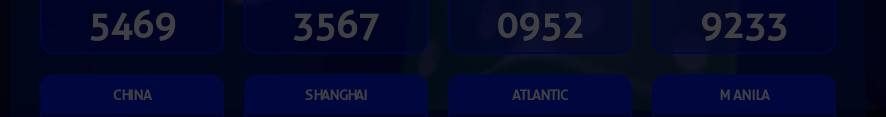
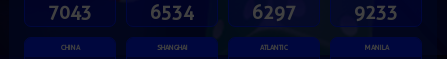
- 5469
+ 7043

- 3567
+ 6534

- 0952
+ 6297
